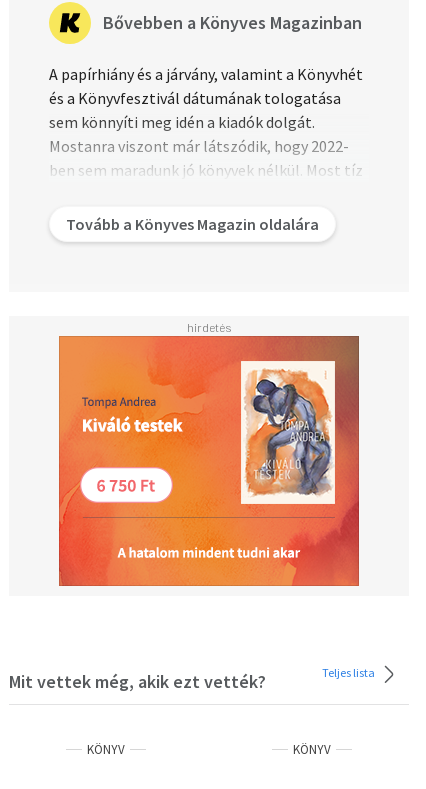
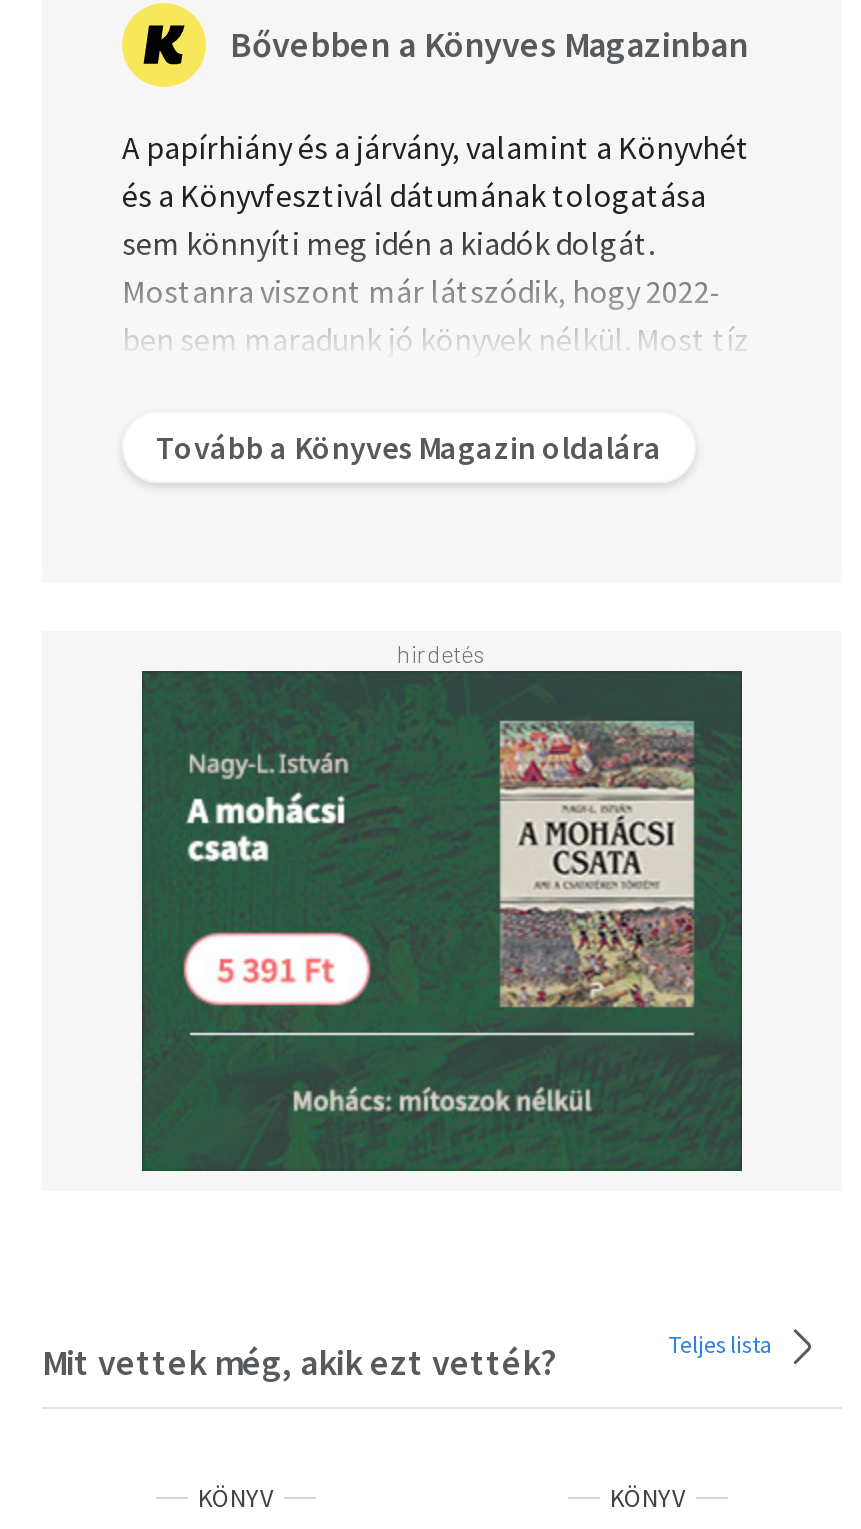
- [image]
+ [image]
